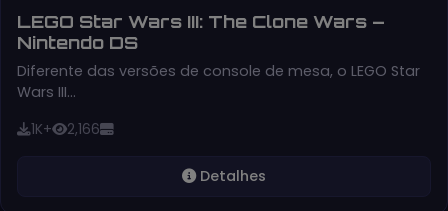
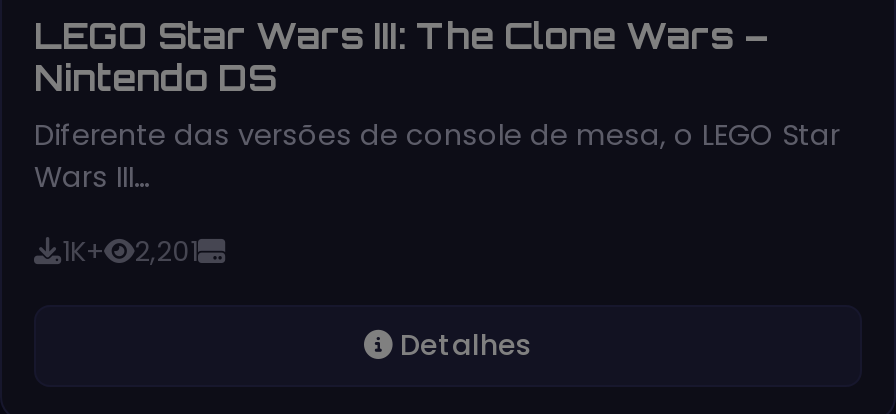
- 2,166
+ 2,201
